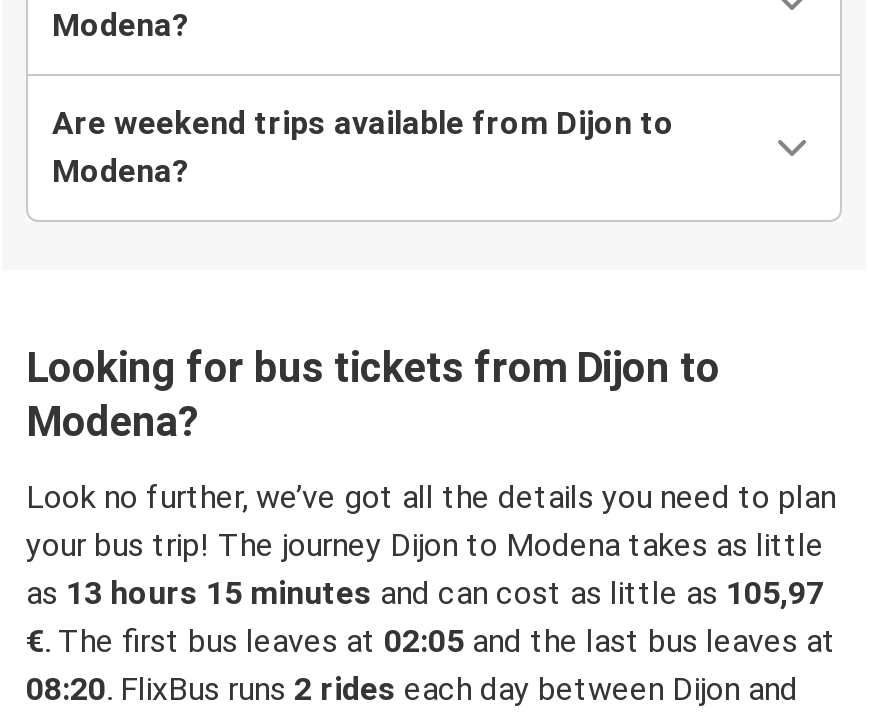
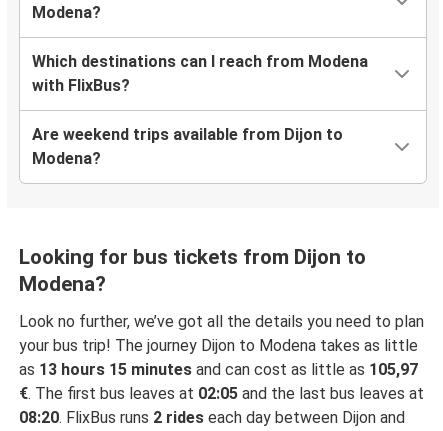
+ Which destinations can I reach from Modena
+ with FlixBus?
